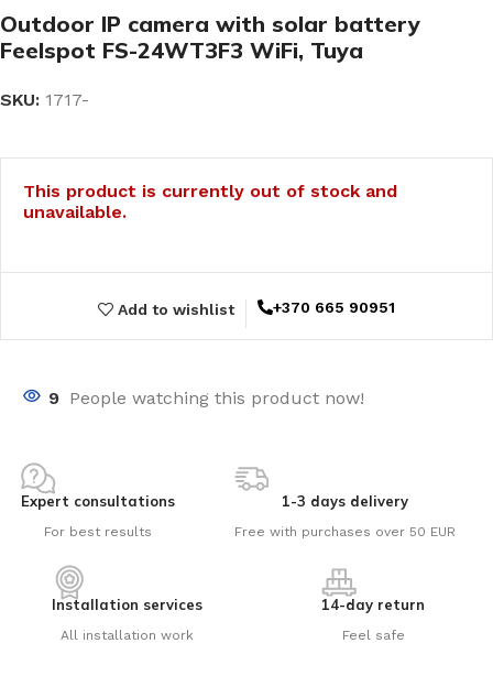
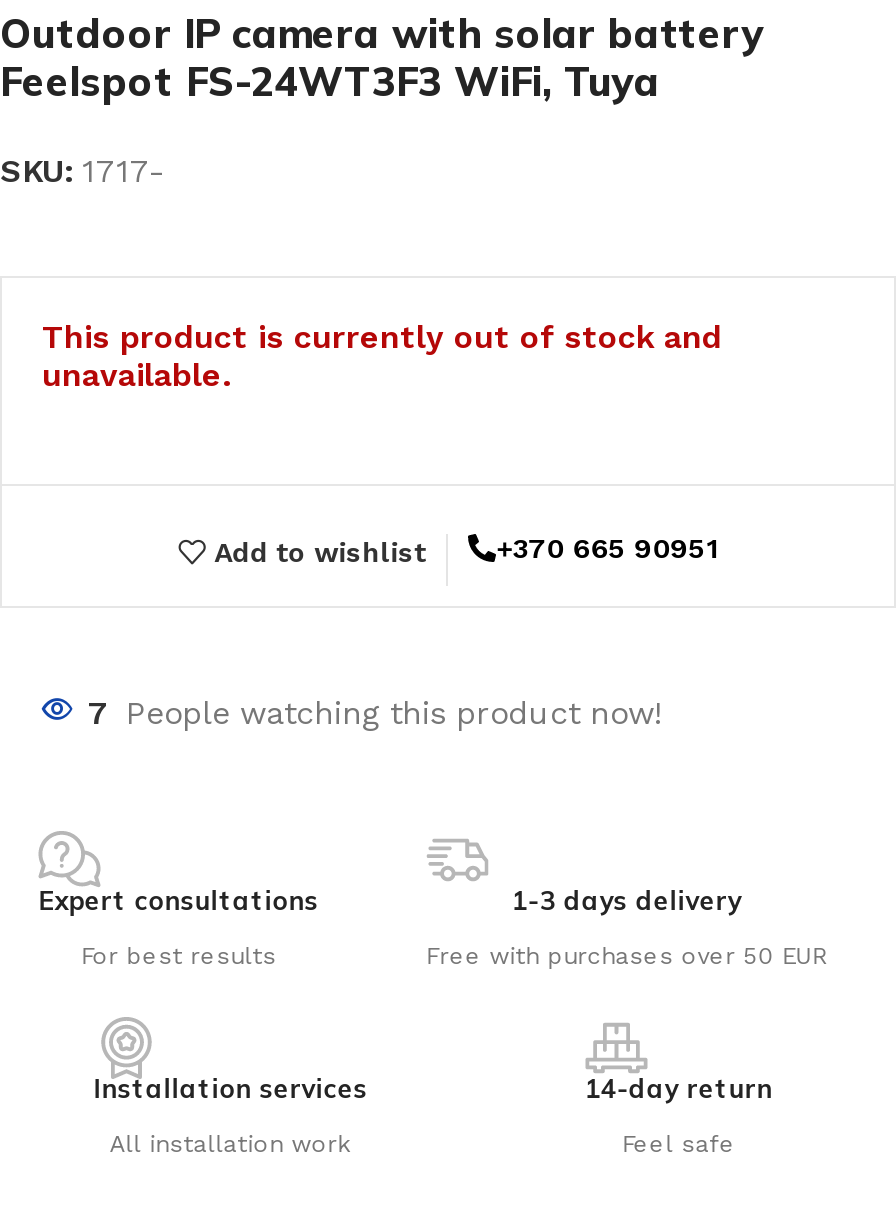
- 9 People watching this product now!
+ 7 People watching this product now!
